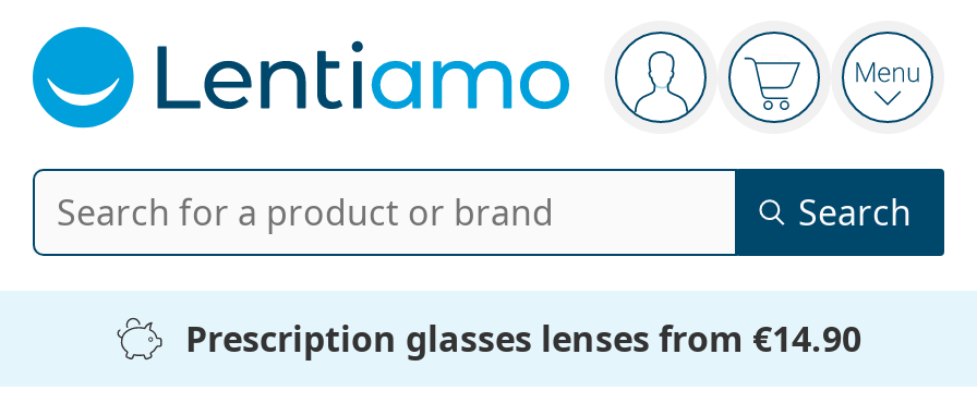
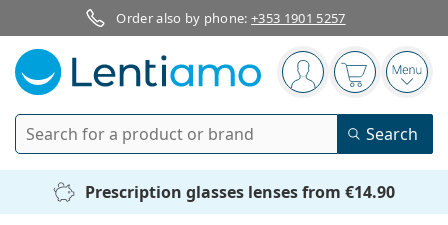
+ Order also by phone: +353 1901 5257
